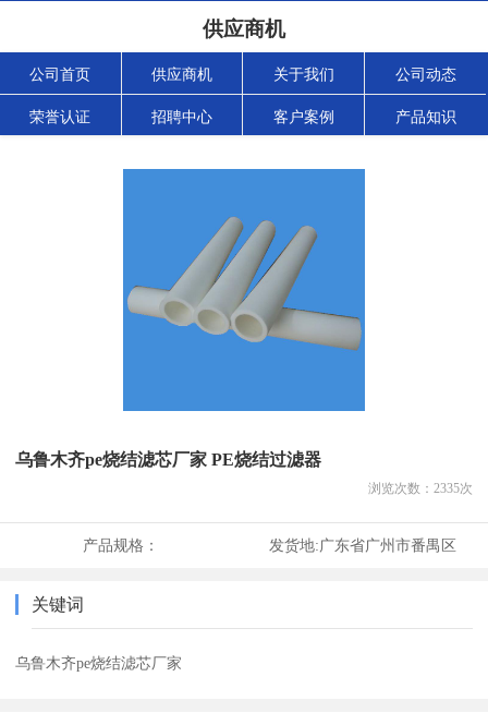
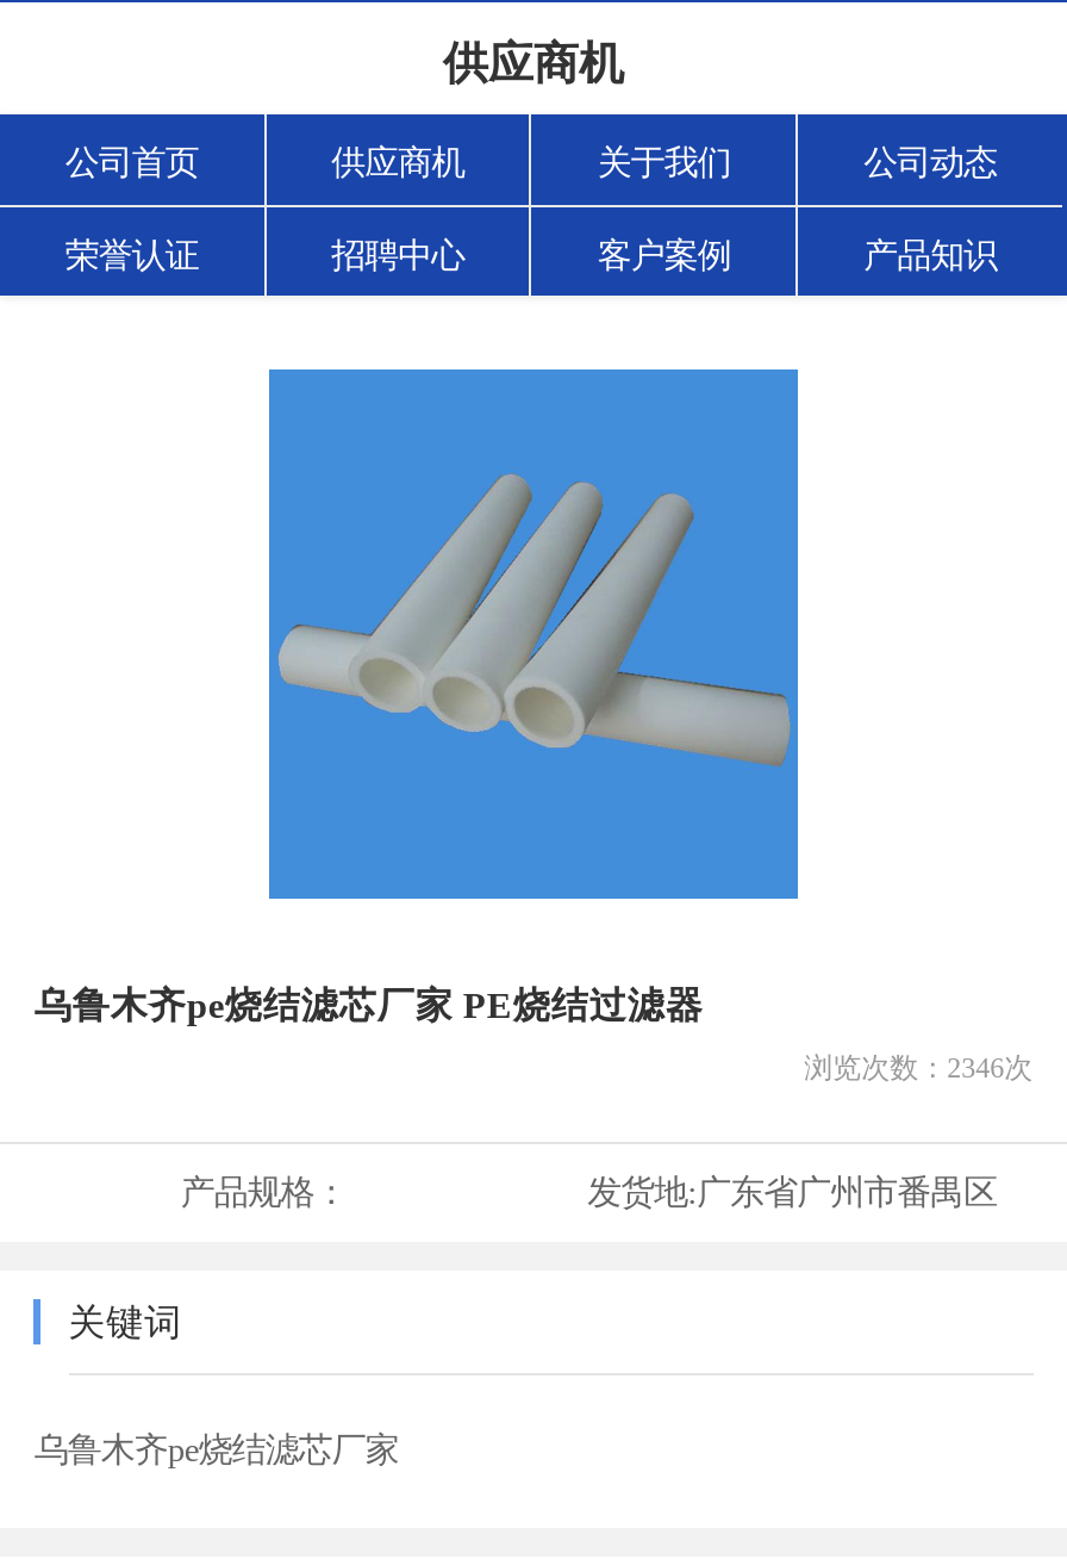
- 浏览次数：2335次
+ 浏览次数：2346次
